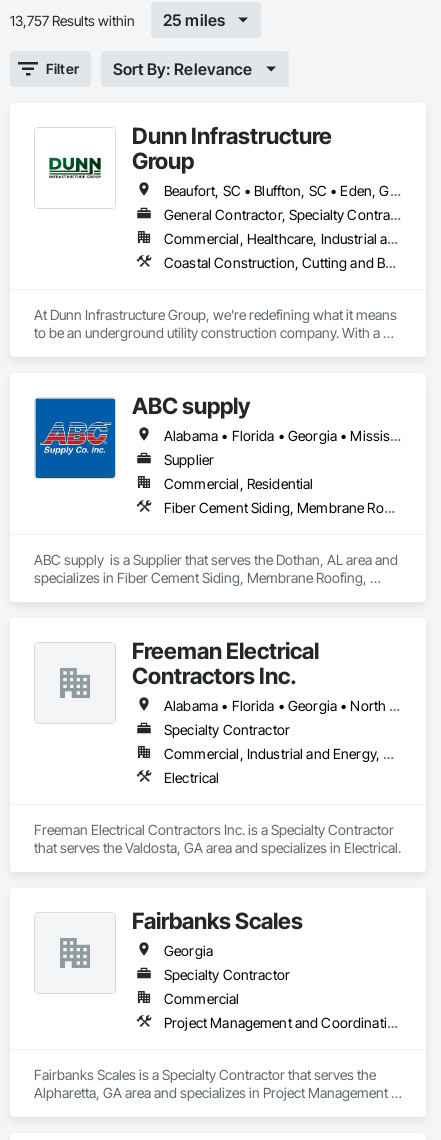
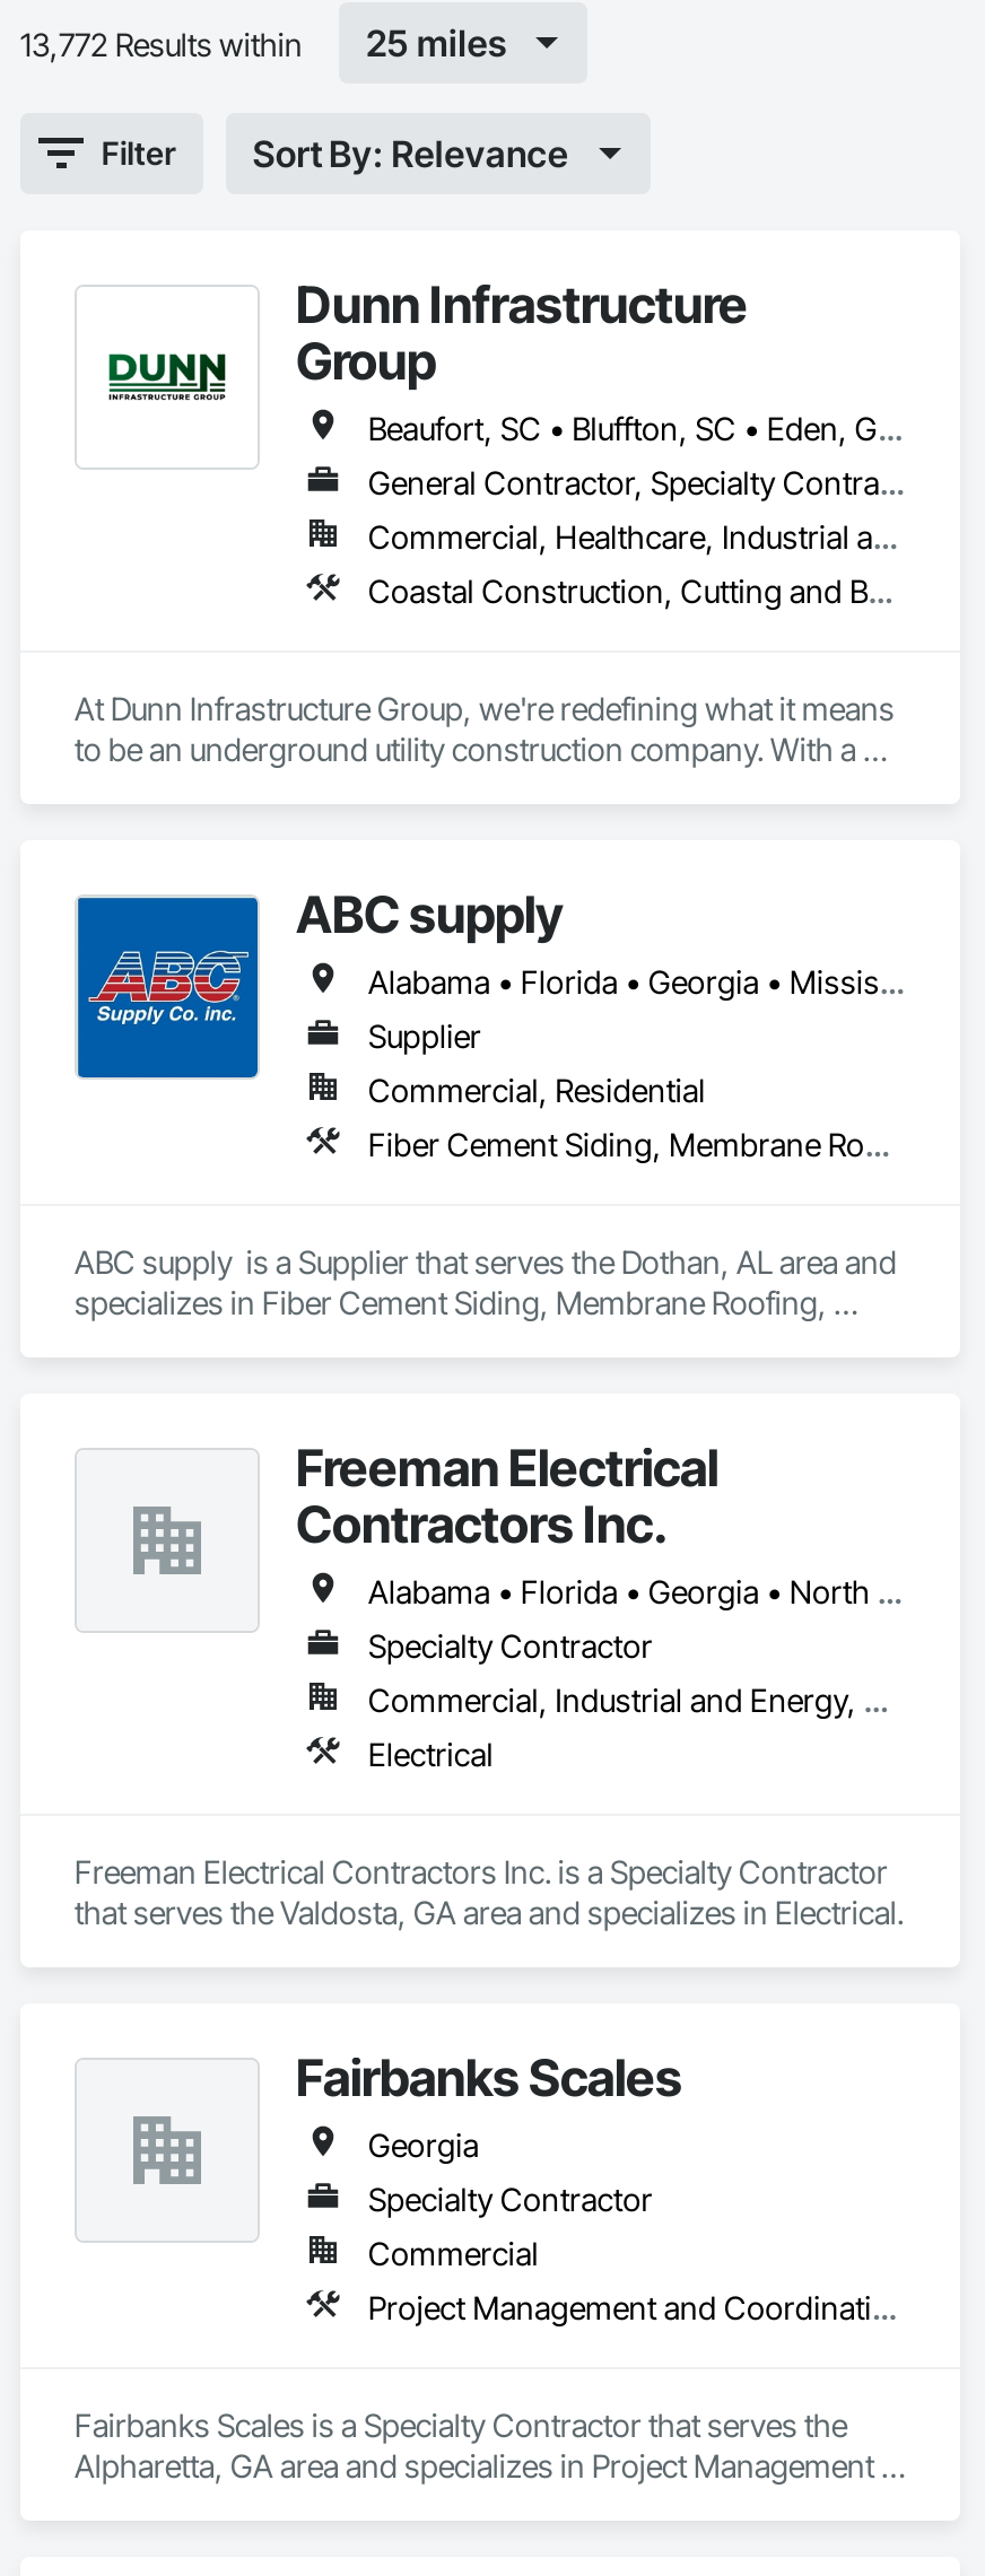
- 13,757 Results within
+ 13,772 Results within
